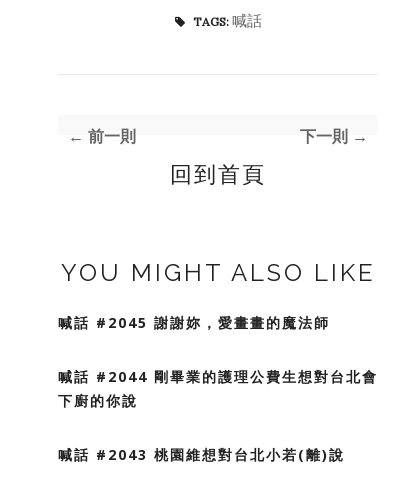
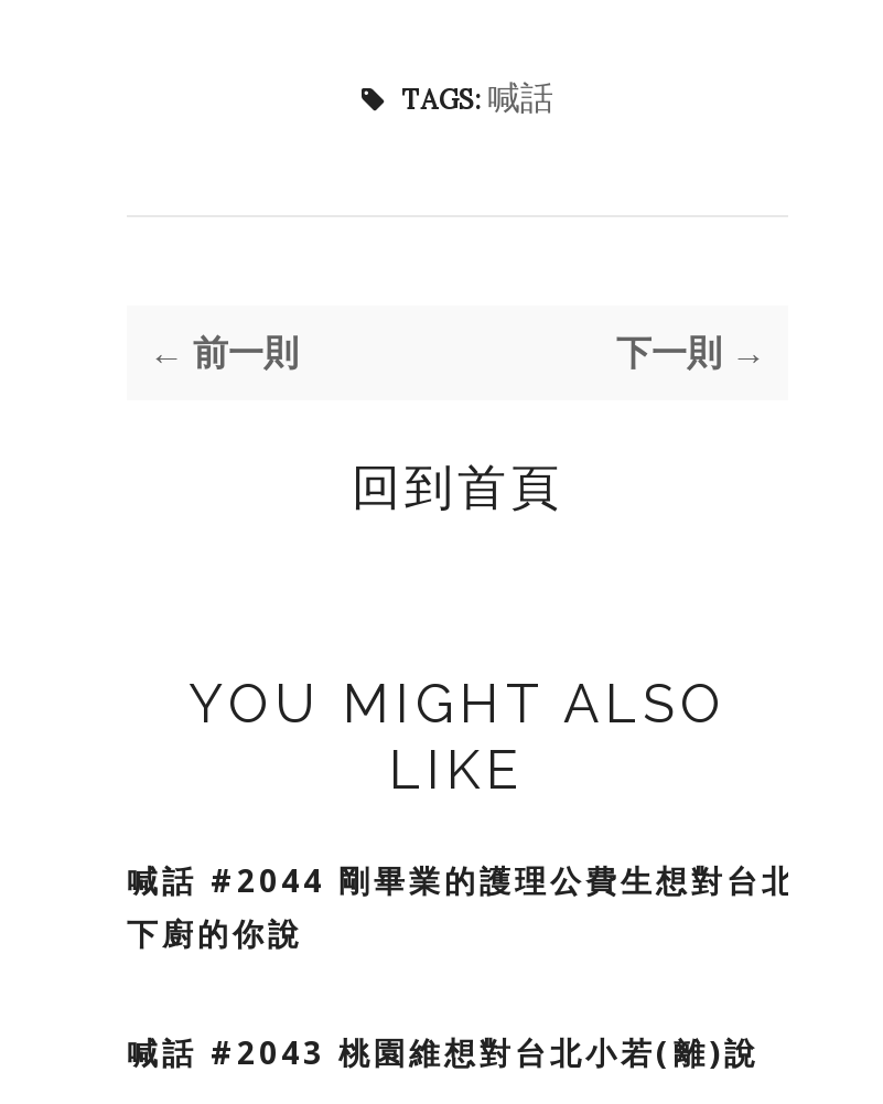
moved down: 回到首頁

- YOU MIGHT ALSO LIKE
- 喊話 #2045 謝謝妳，愛畫畫的魔法師
+ YOU MIGHT ALSO
+ LIKE
